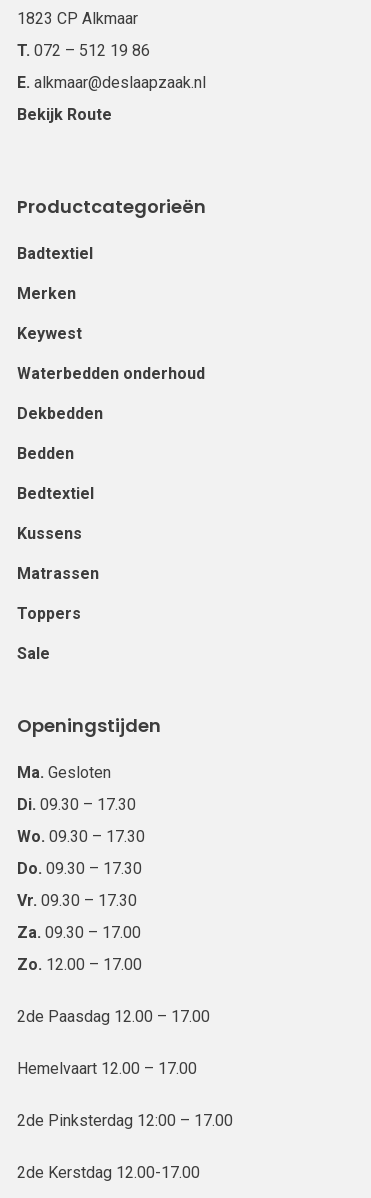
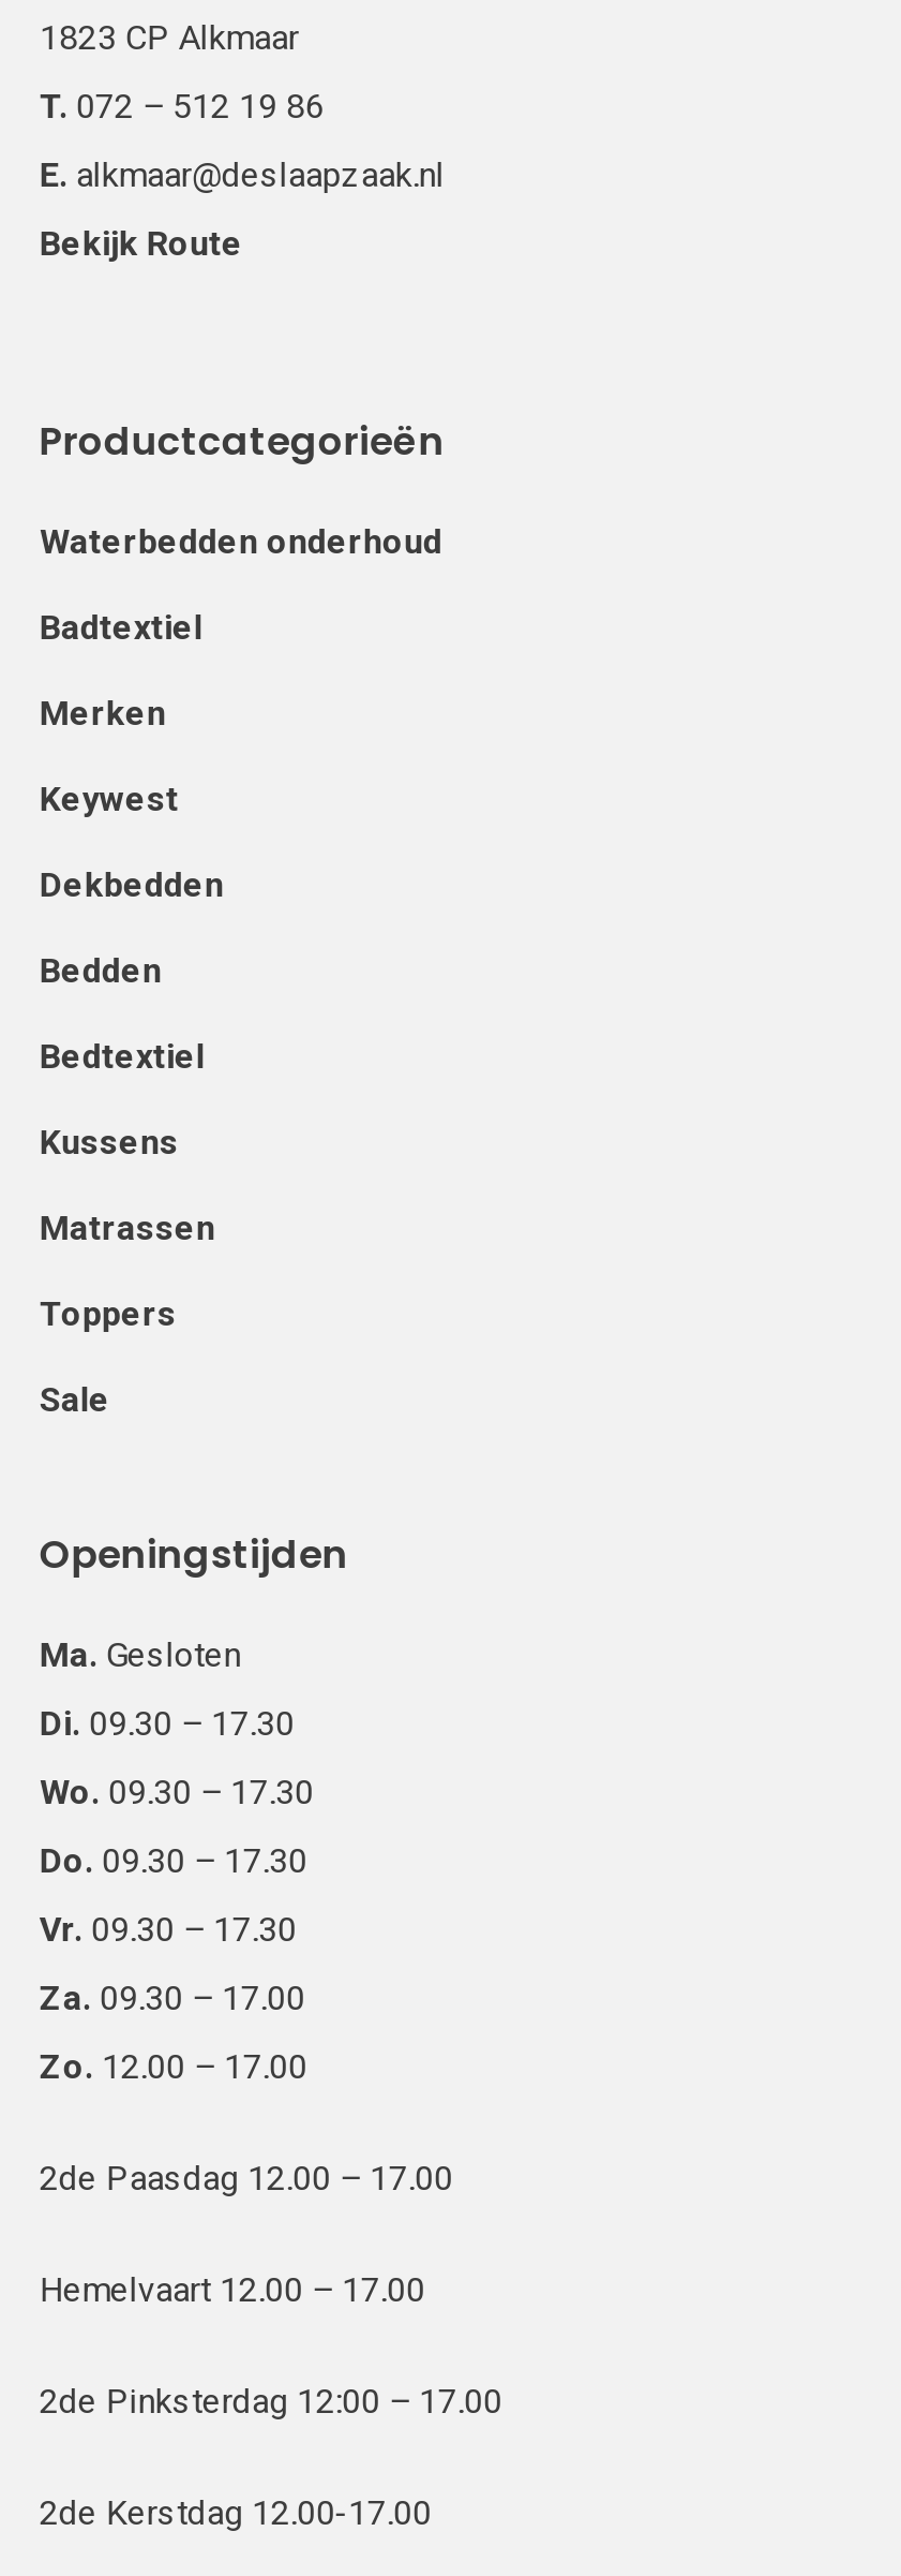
moved down: Badtextiel | Merken | Keywest

moved up: Waterbedden onderhoud
